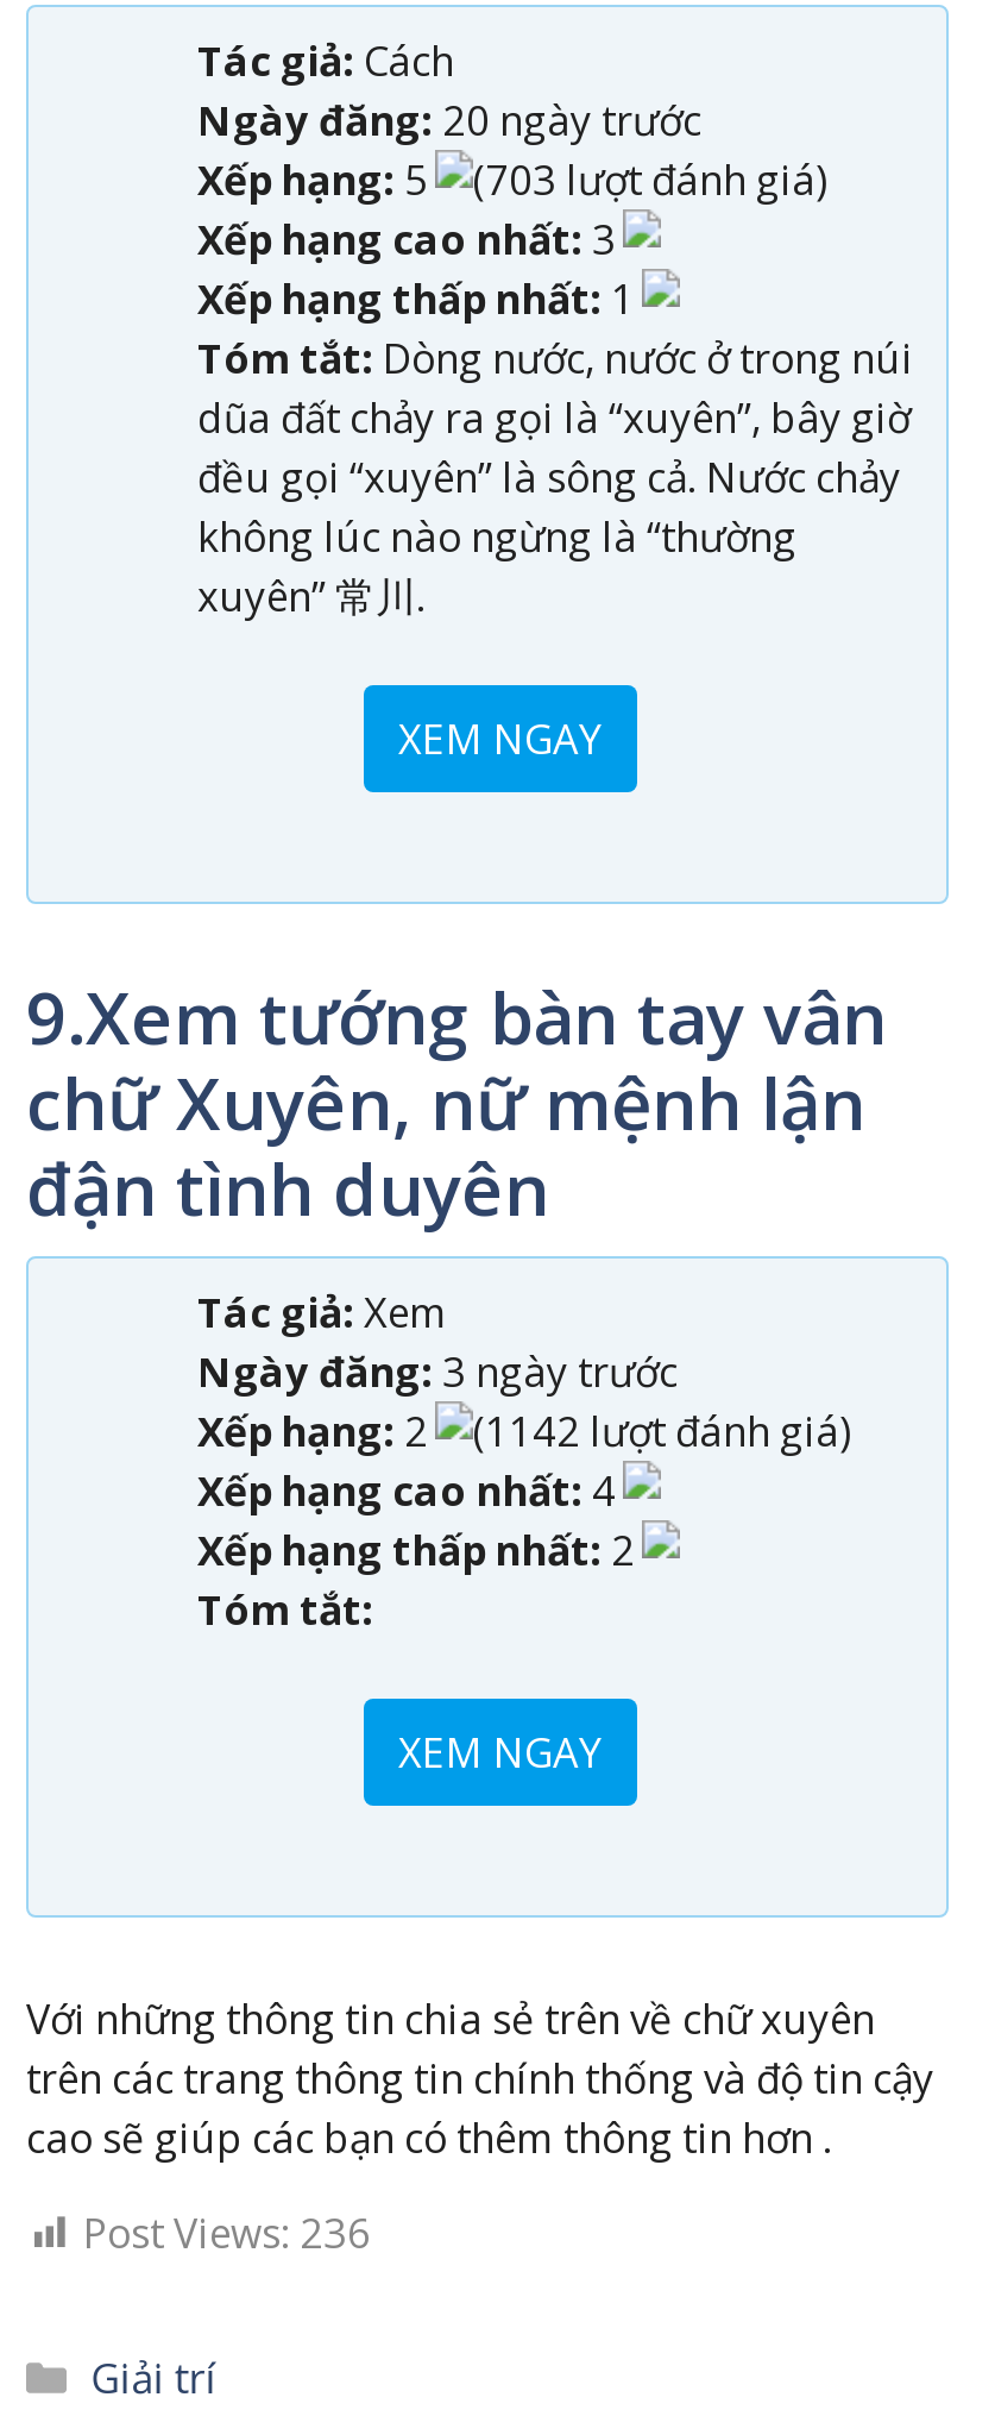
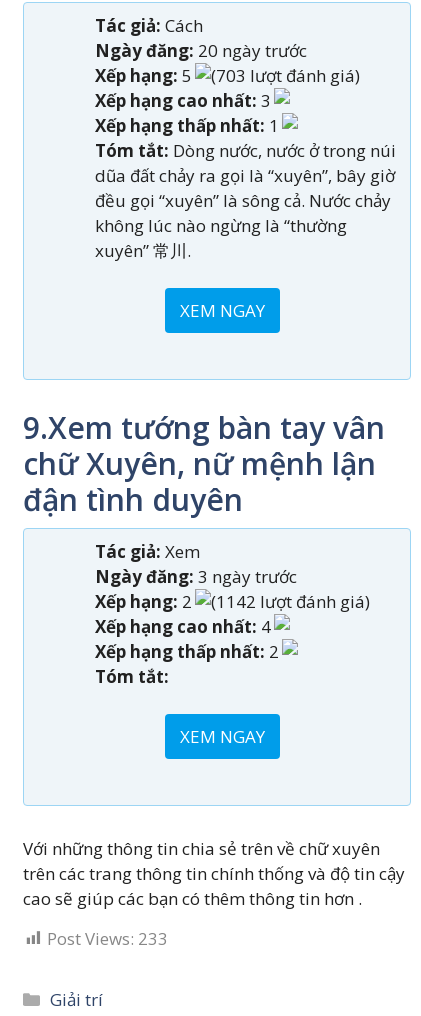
- Post Views: 236
+ Post Views: 233
